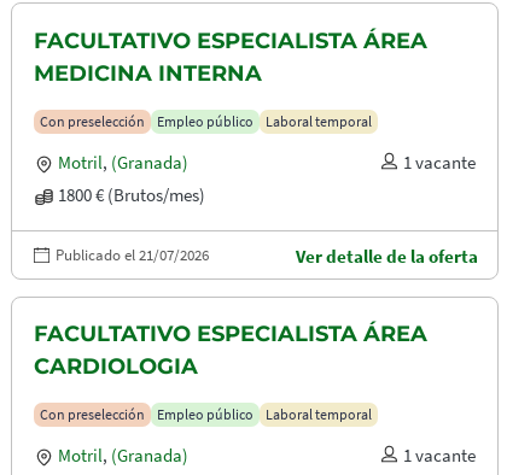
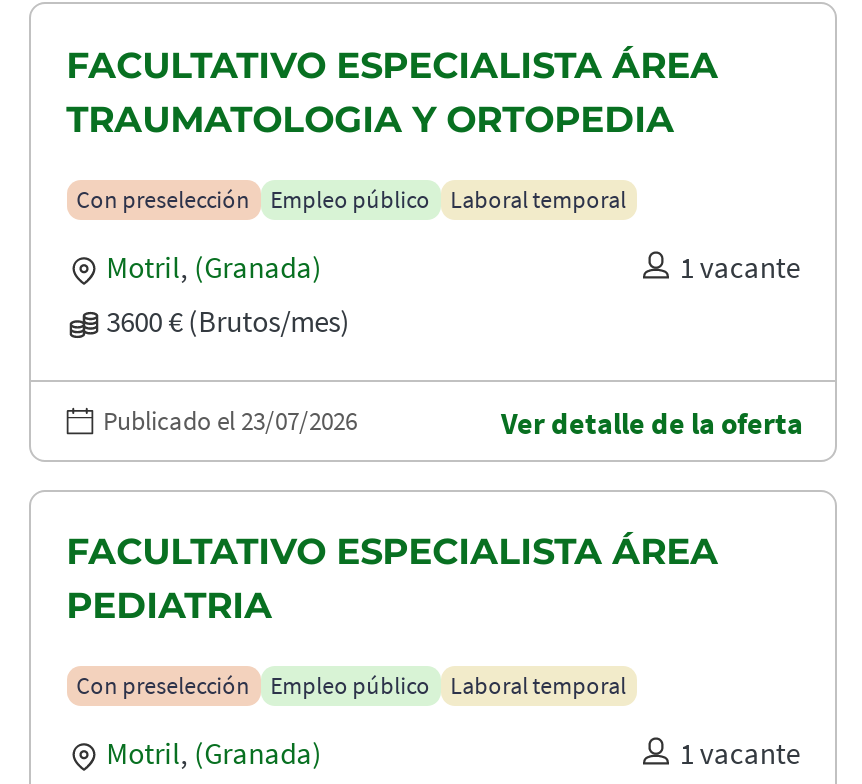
- MEDICINA INTERNA
+ TRAUMATOLOGIA Y ORTOPEDIA

- 1800 € (Brutos/mes)
+ 3600 € (Brutos/mes)

- Publicado el 21/07/2026
+ Publicado el 23/07/2026

- CARDIOLOGIA
+ PEDIATRIA
